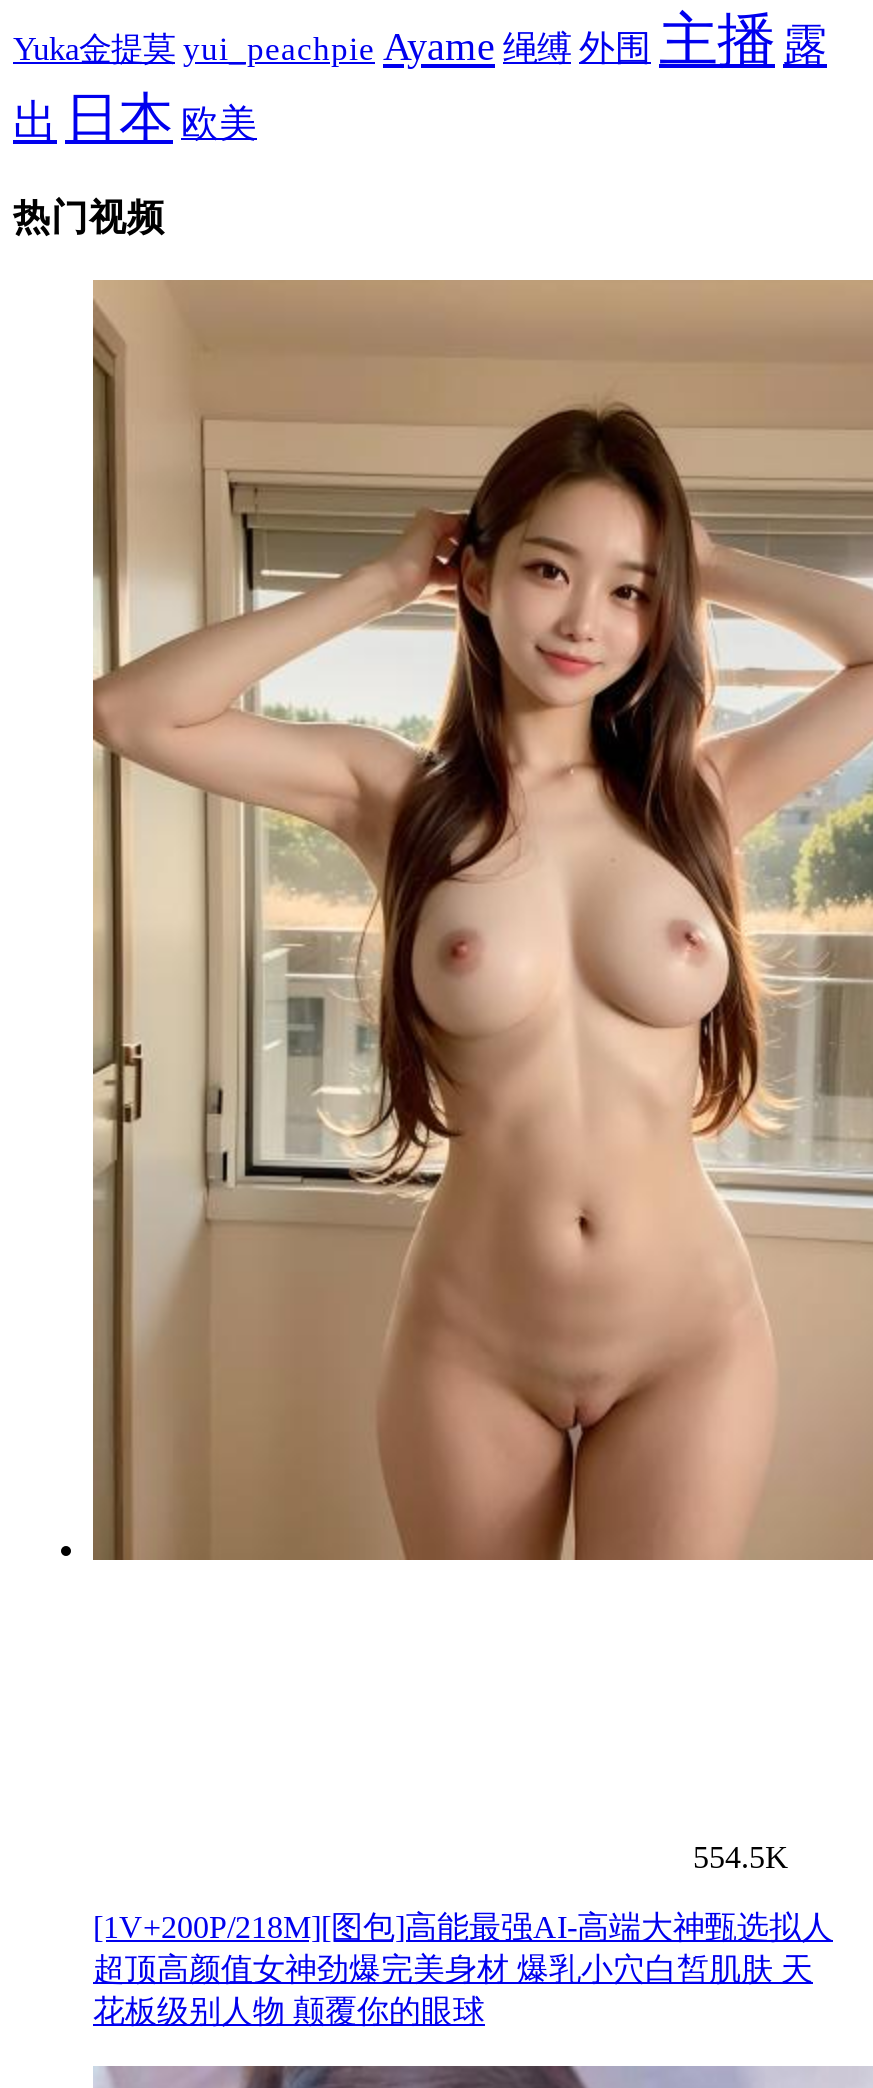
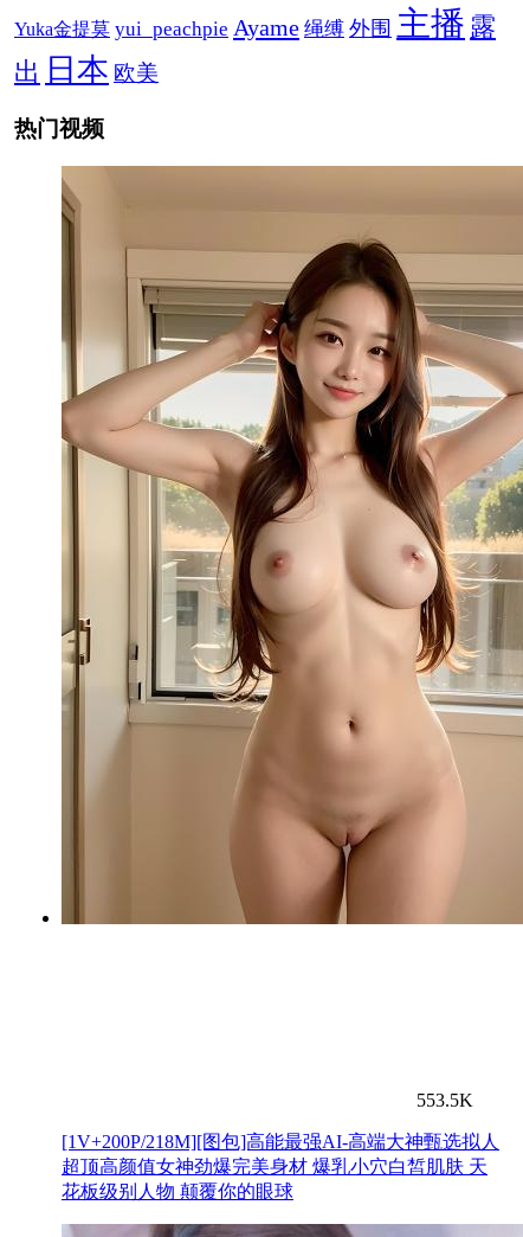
- 554.5K
+ 553.5K
